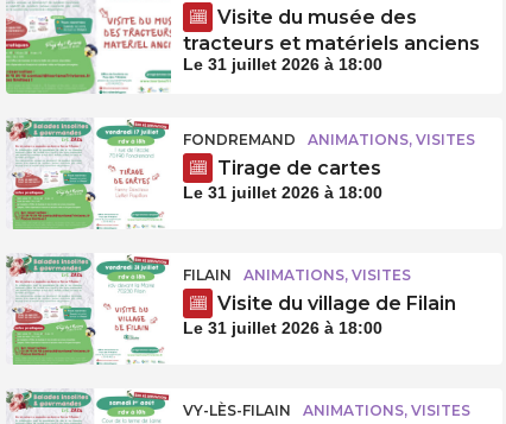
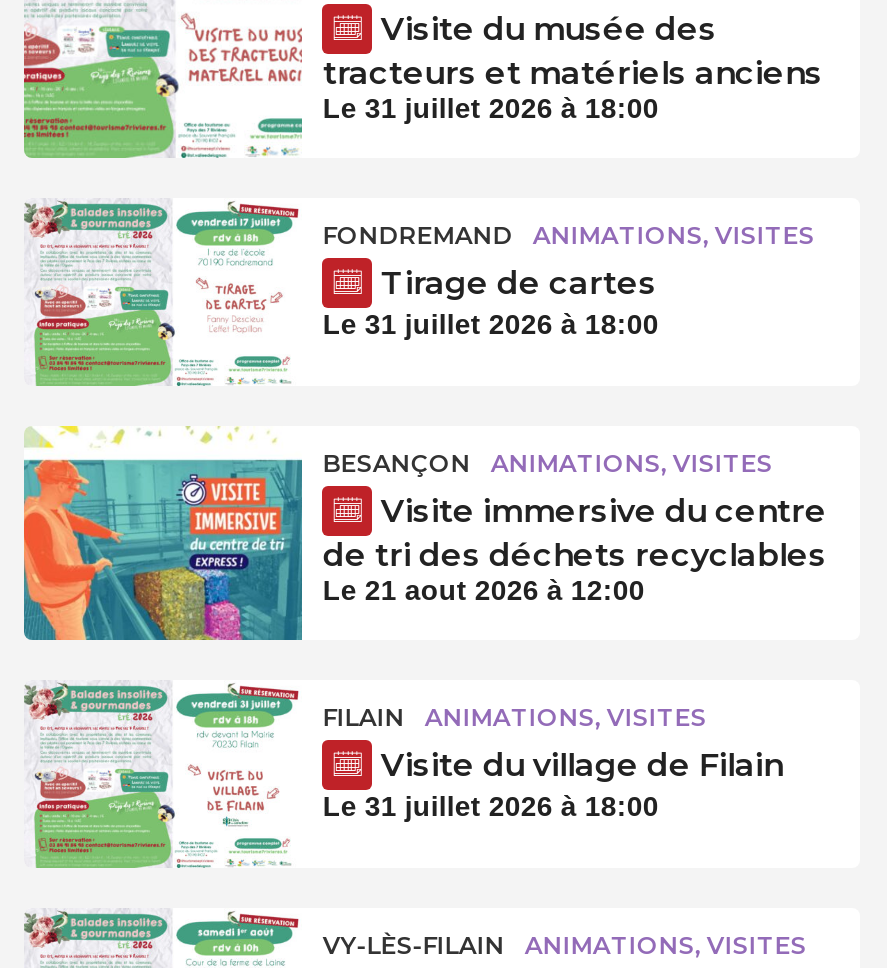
+ [image]
+ BESANÇON
+ ANIMATIONS, VISITES
+ Visite immersive du centre
+ de tri des déchets recyclables
+ Le 21 aout 2026 à 12:00
